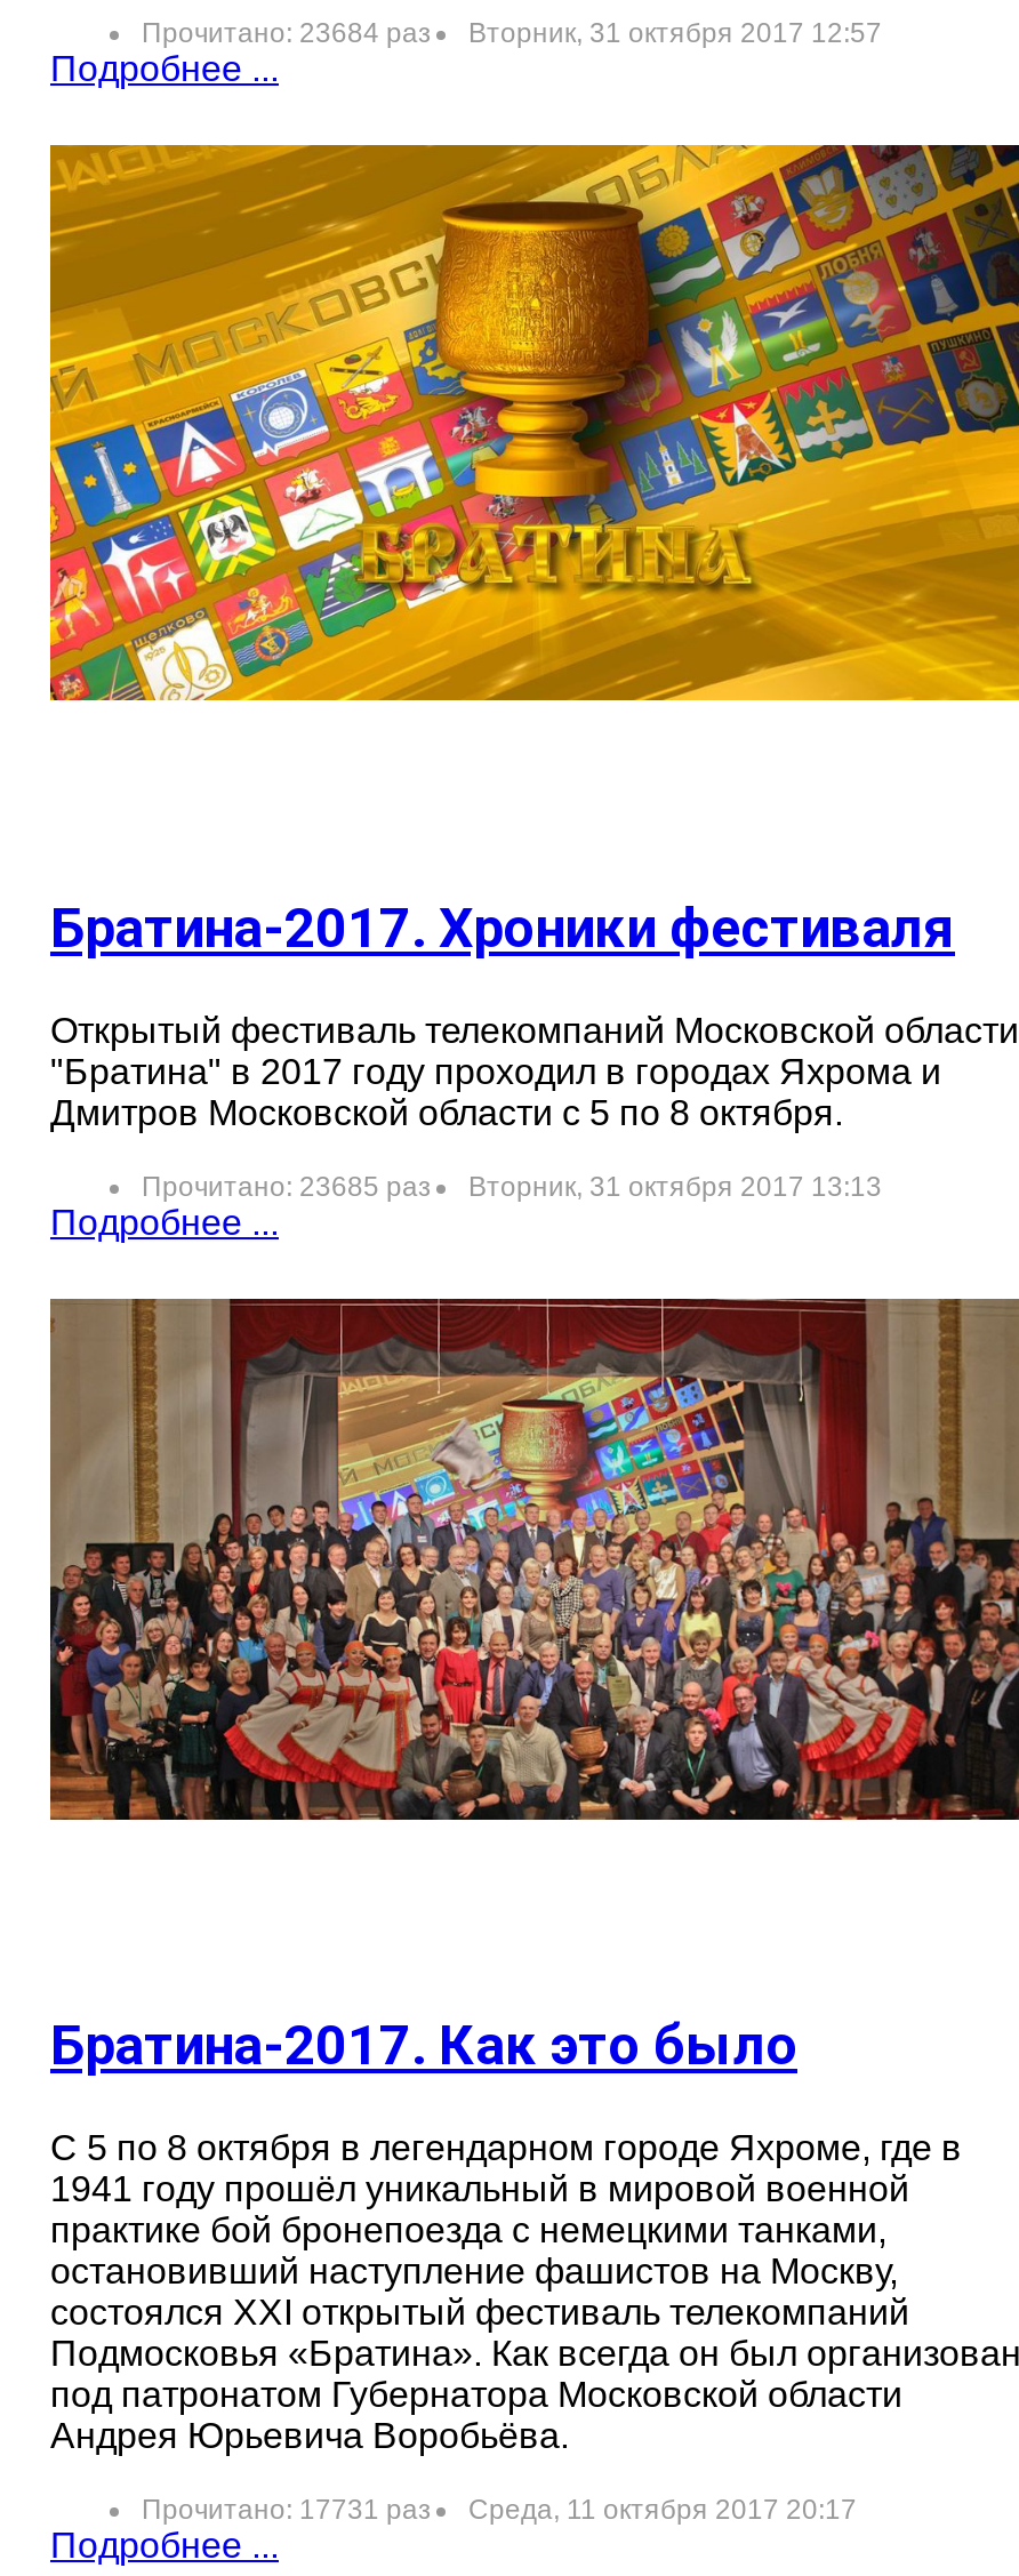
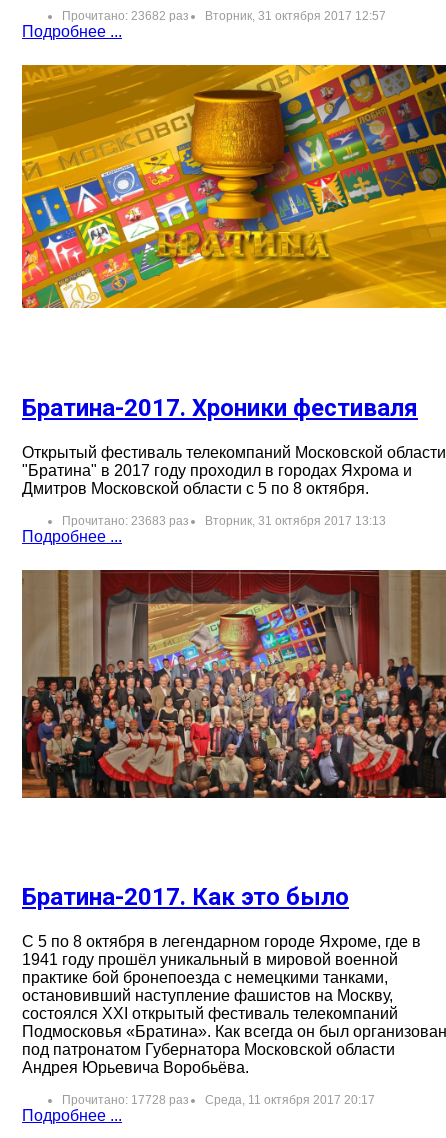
- Прочитано: 23684 раз
+ Прочитано: 23682 раз

- Прочитано: 23685 раз
+ Прочитано: 23683 раз

- Прочитано: 17731 раз
+ Прочитано: 17728 раз
